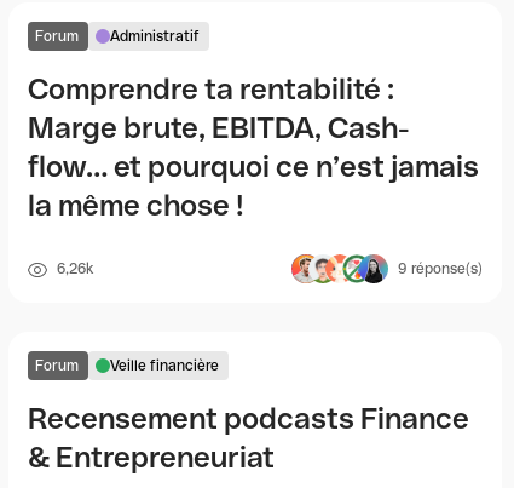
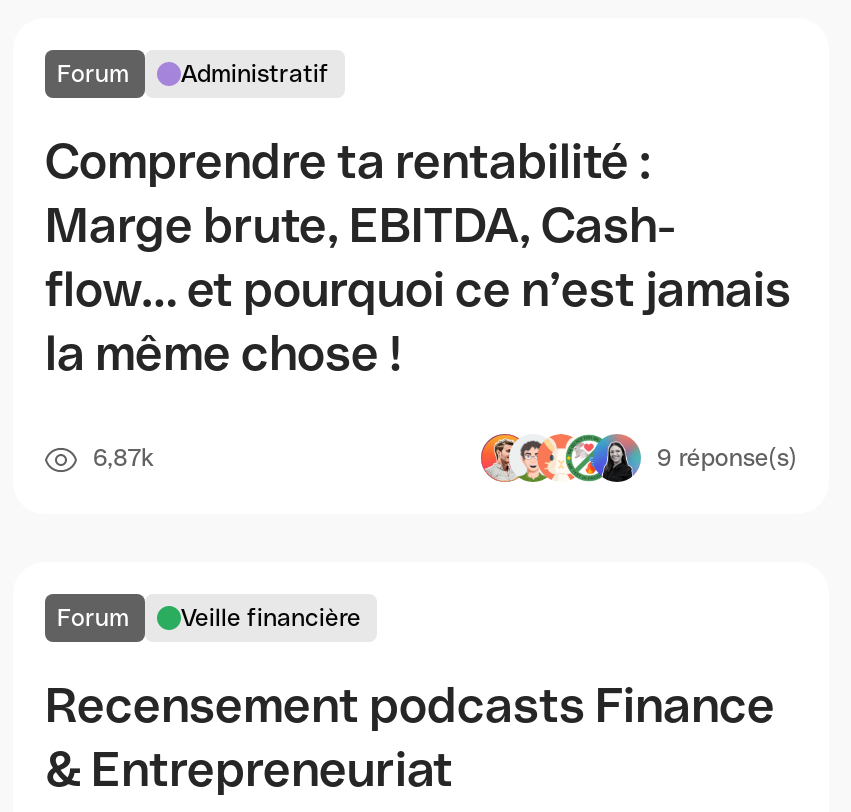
- 6,26k
+ 6,87k
